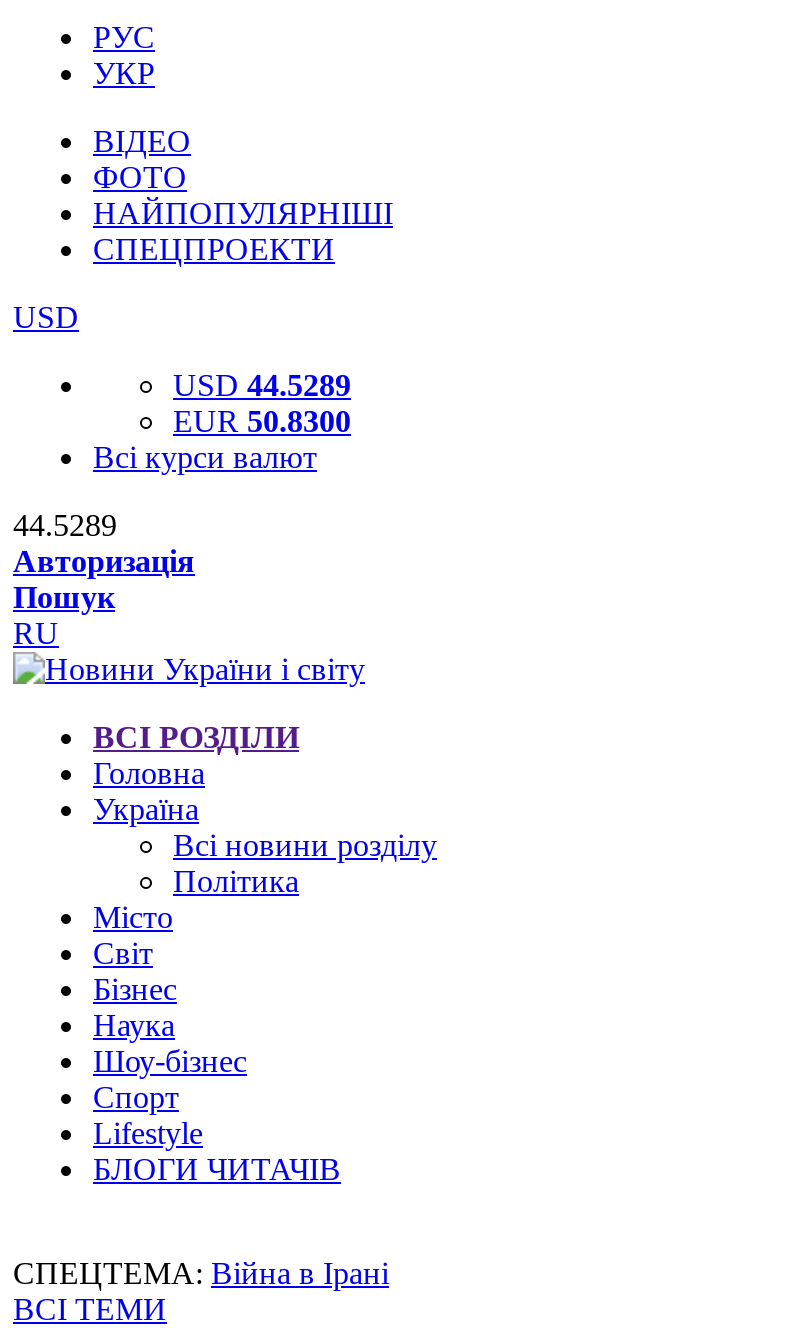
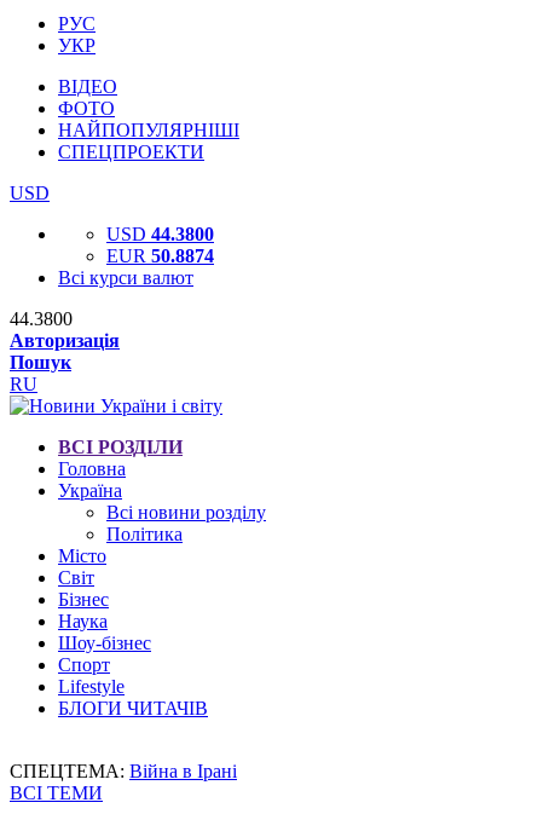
- USD 44.5289
+ USD 44.3800

- EUR 50.8300
+ EUR 50.8874

- 44.5289
+ 44.3800
